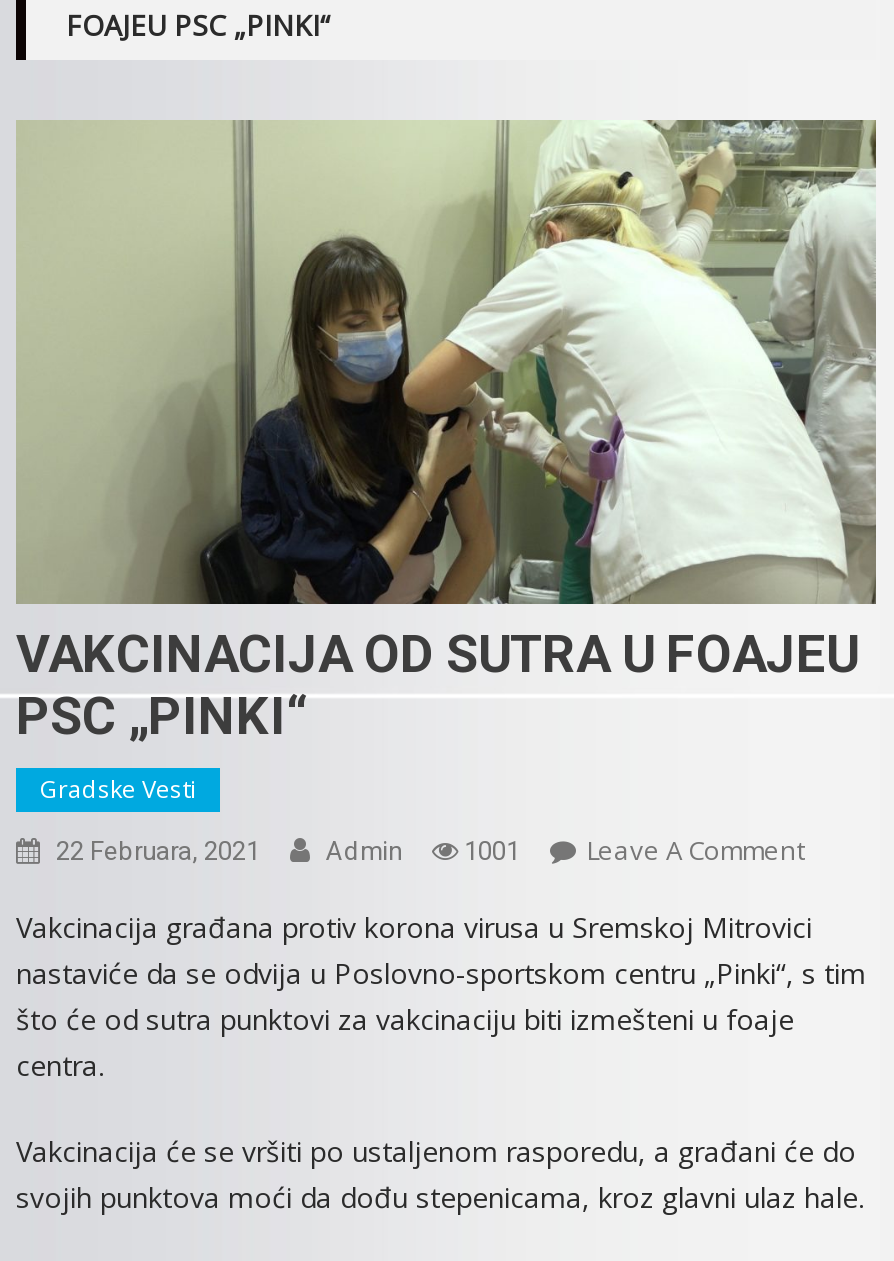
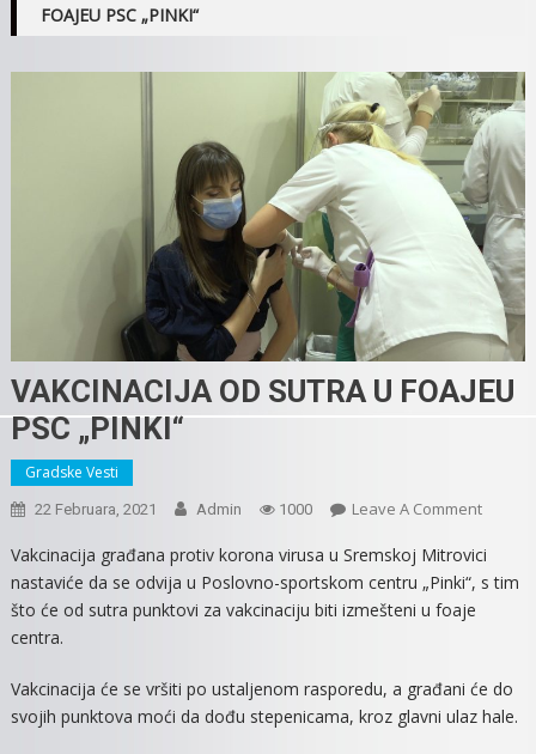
- 1001
+ 1000
